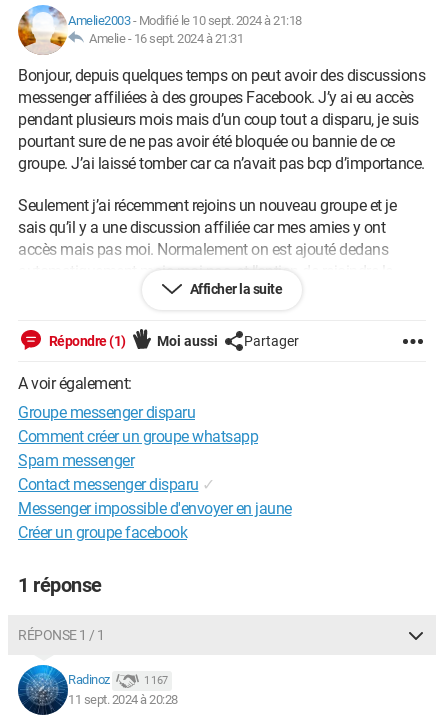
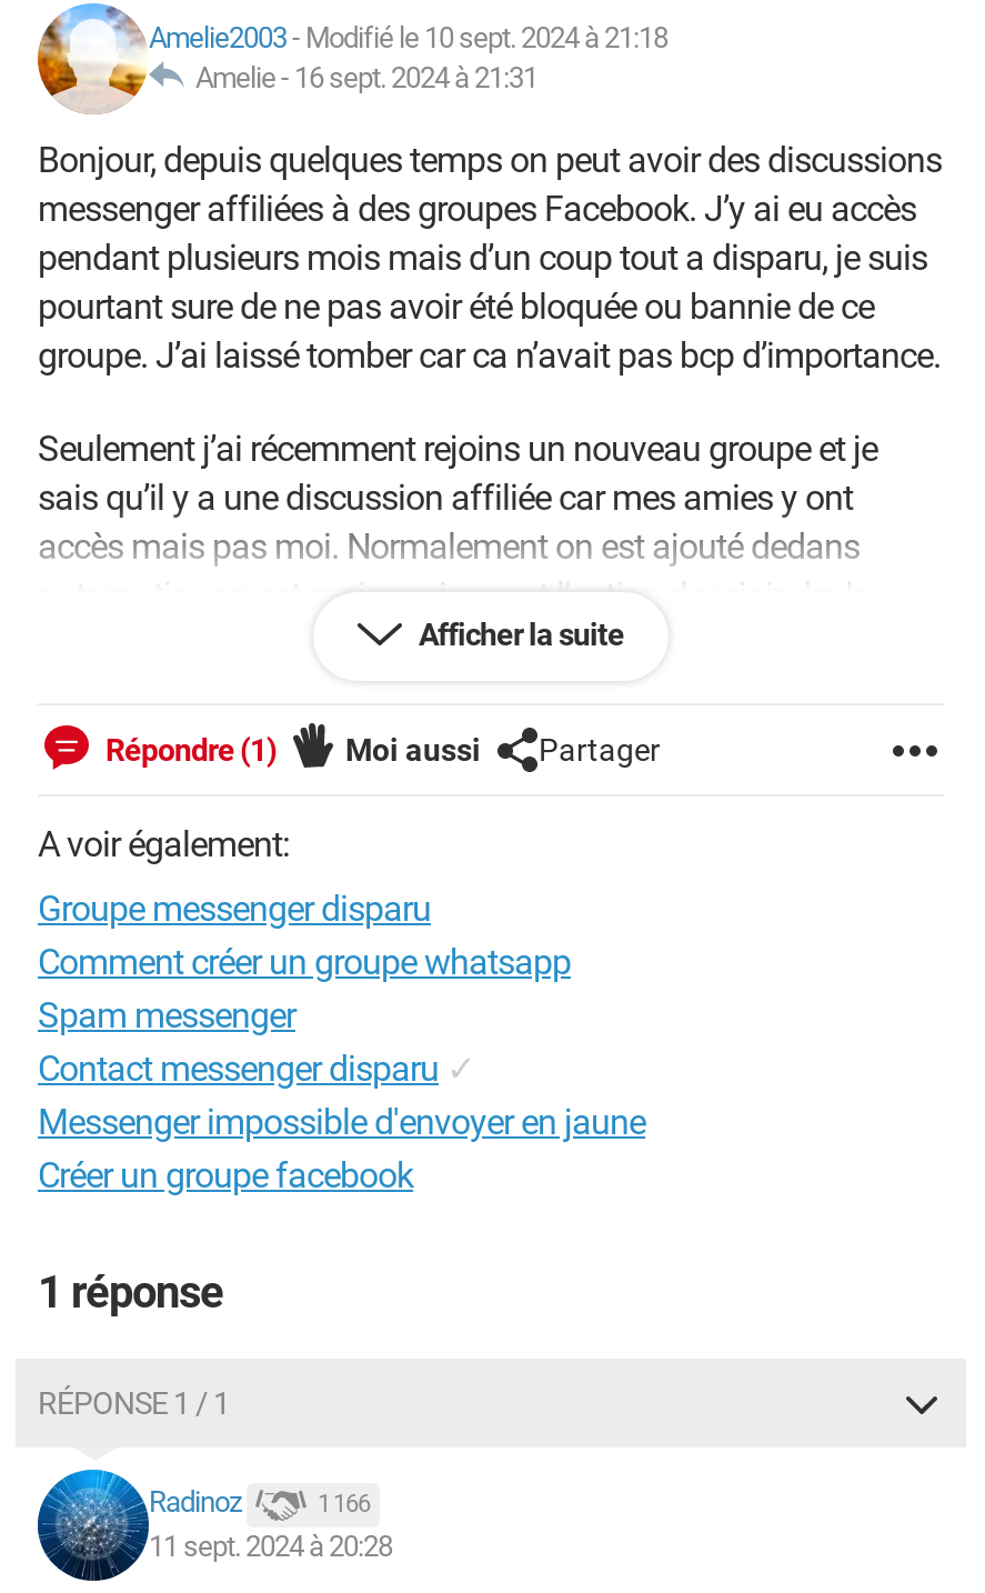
- 1 167
+ 1 166
